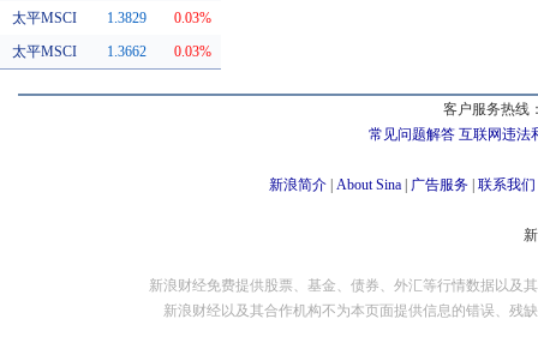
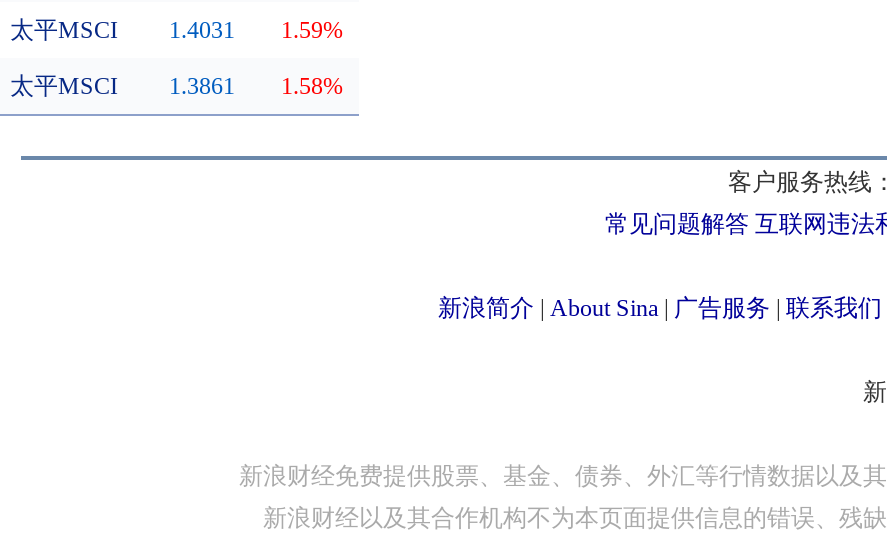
- 1.3829
+ 1.4031

- 0.03%
+ 1.59%

- 1.3662
+ 1.3861

- 0.03%
+ 1.58%
